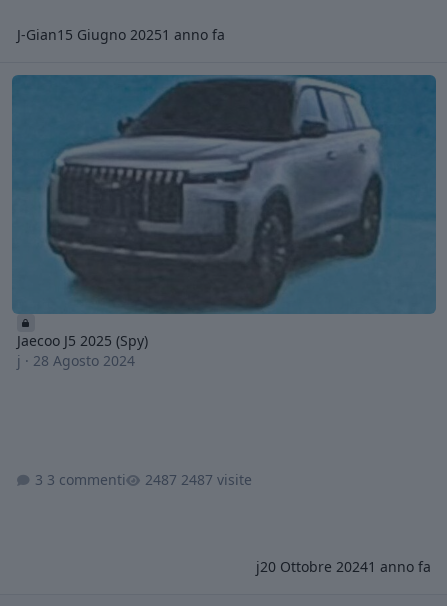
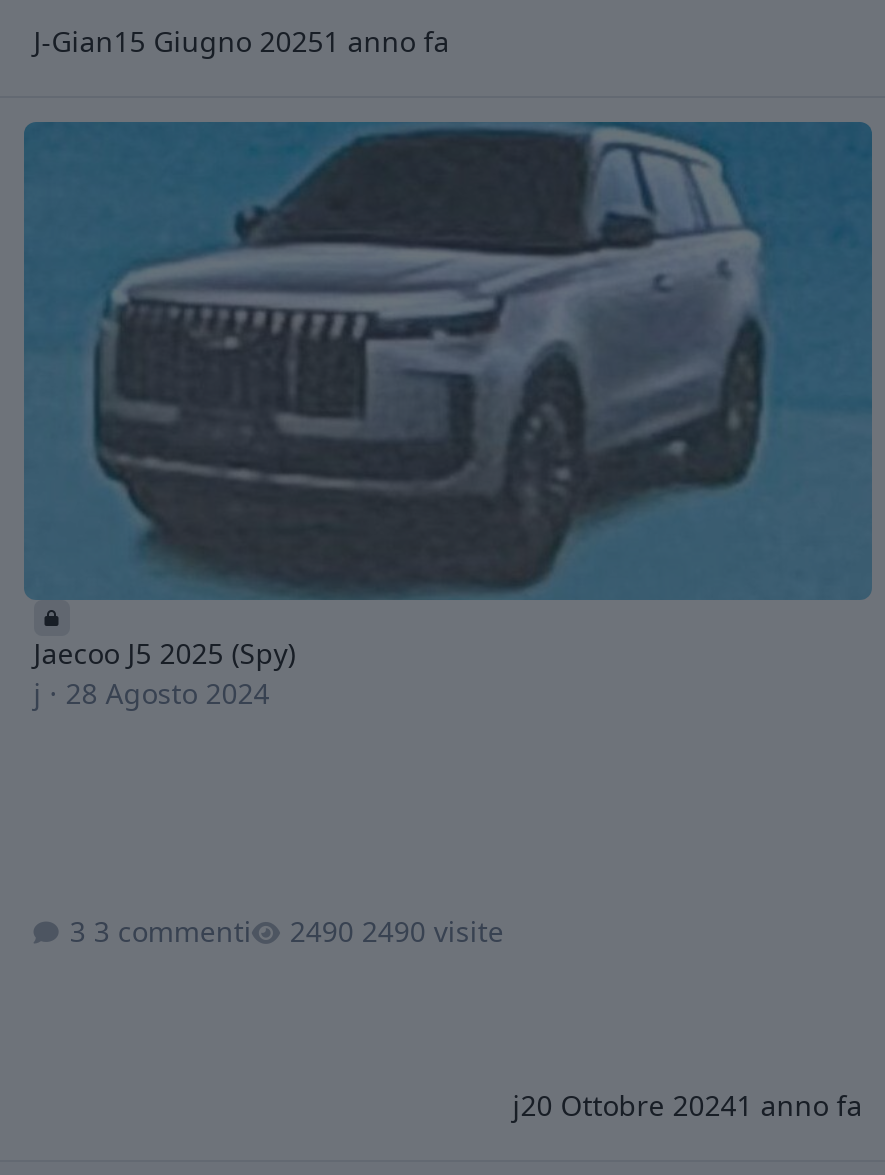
- 2487 visite
+ 2490 visite
